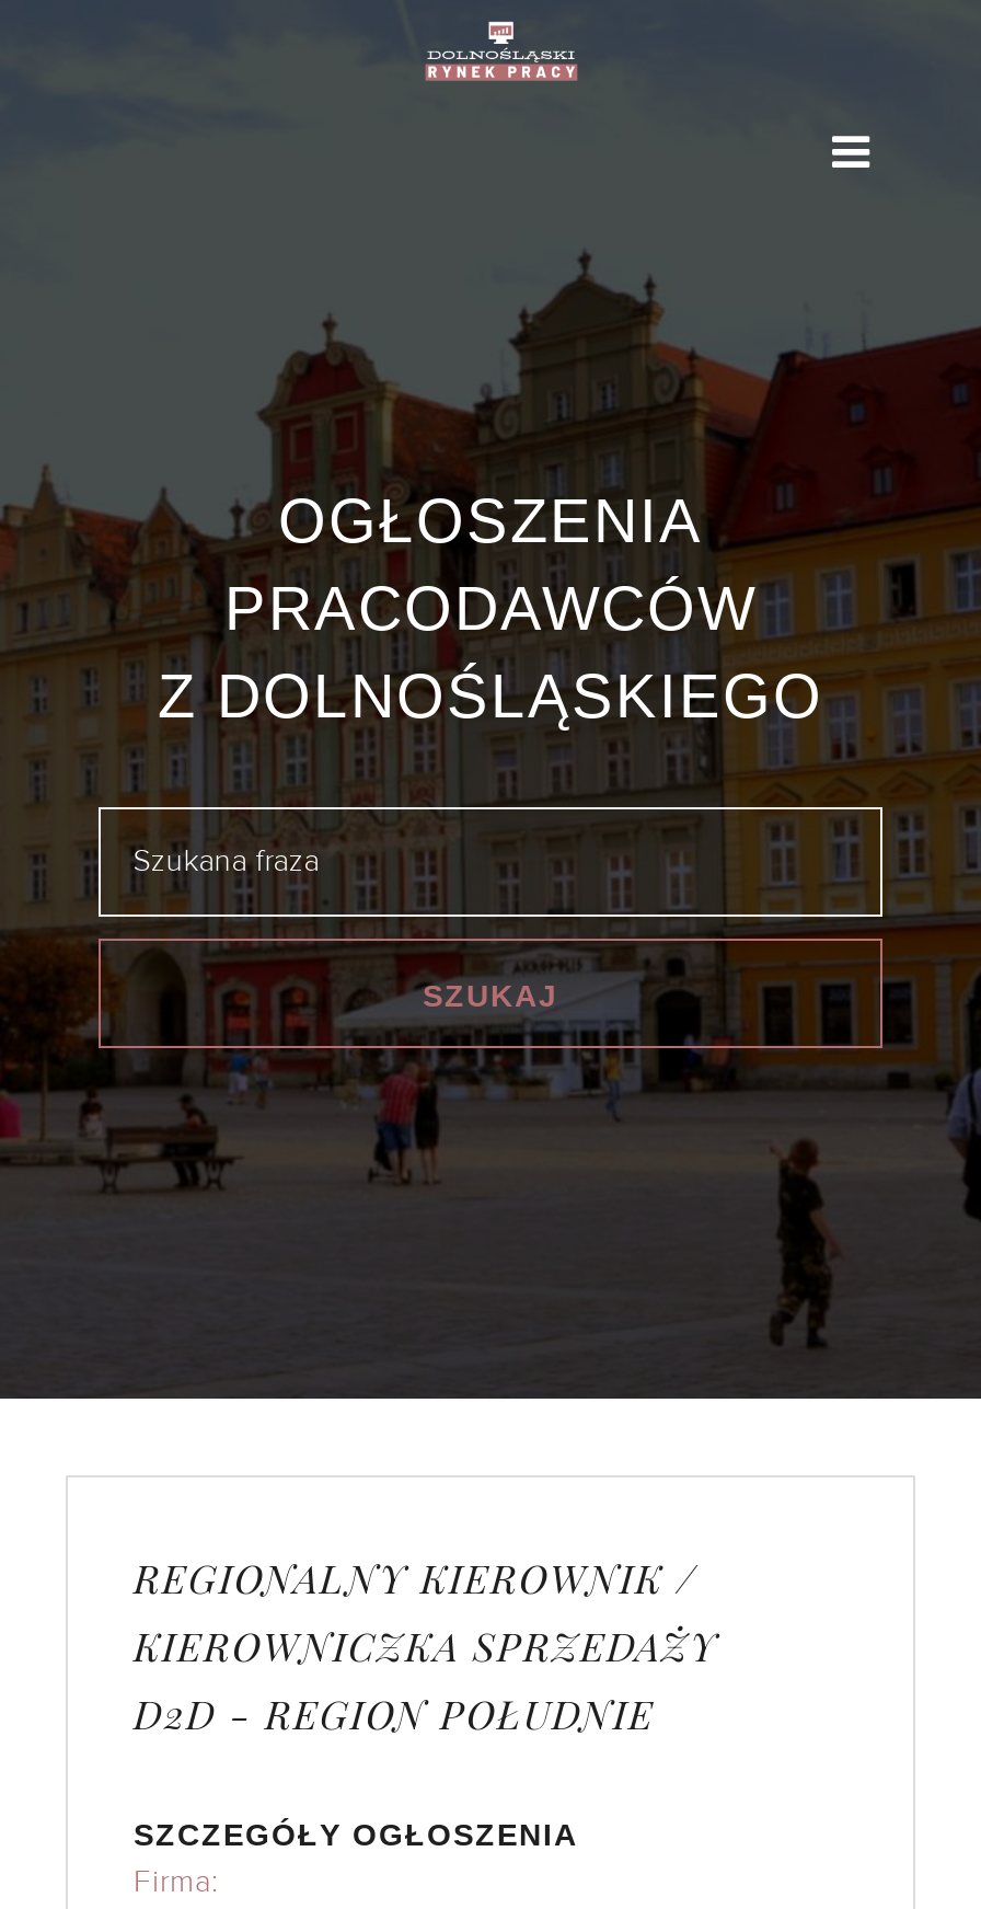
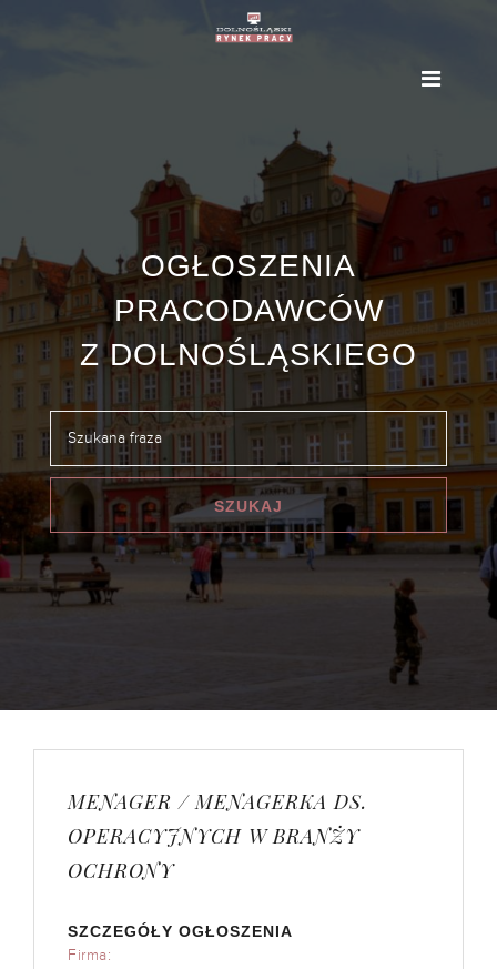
- REGIONALNY KIEROWNIK /
- KIEROWNICZKA SPRZEDAŻY
- D2D - REGION POŁUDNIE
+ MENAGER / MENAGERKA DS.
+ OPERACYJNYCH W BRANŻY
+ OCHRONY
